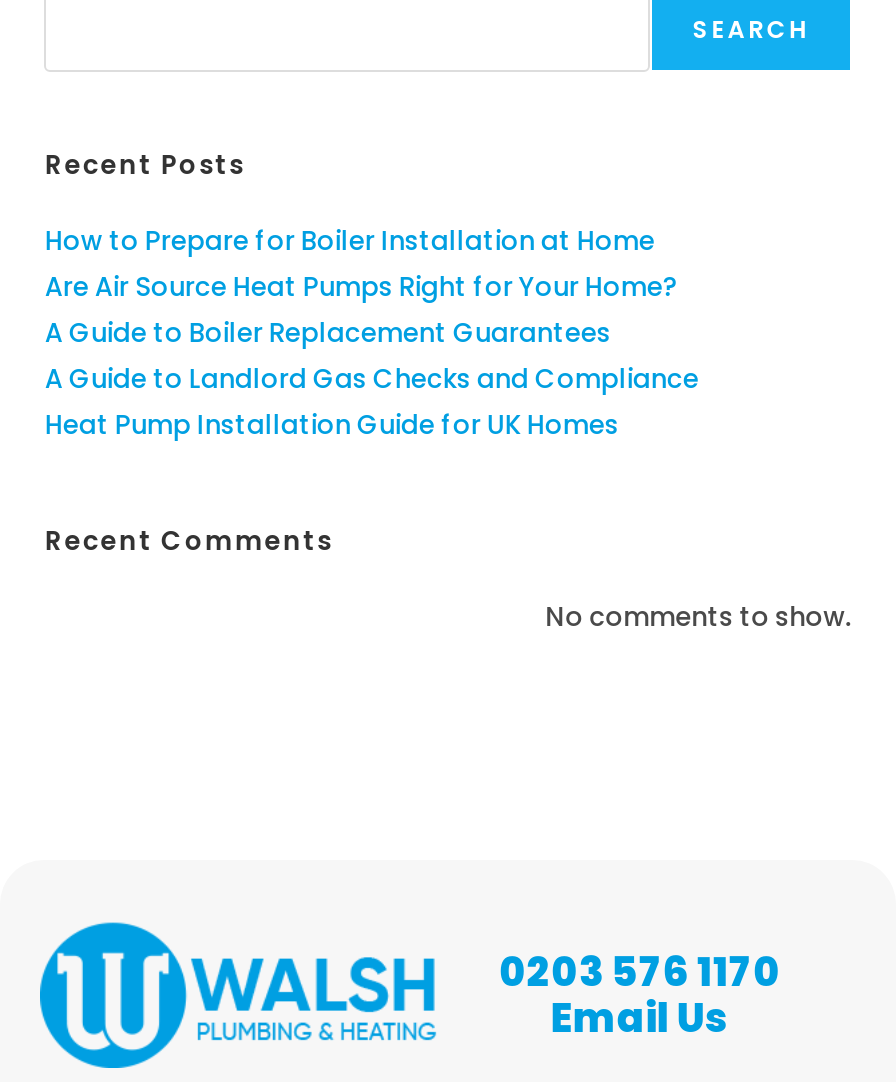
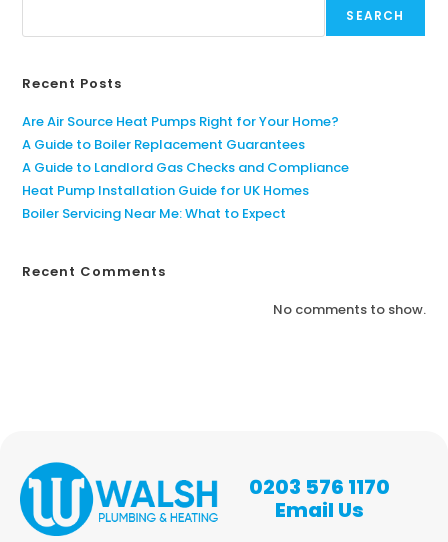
- How to Prepare for Boiler Installation at Home

moved up: Are Air Source Heat Pumps Right for Your Home? | A Guide to Boiler Replacement Guarantees | A Guide to Landlord Gas Checks and Compliance | Heat Pump Installation Guide for UK Homes

+ Boiler Servicing Near Me: What to Expect
